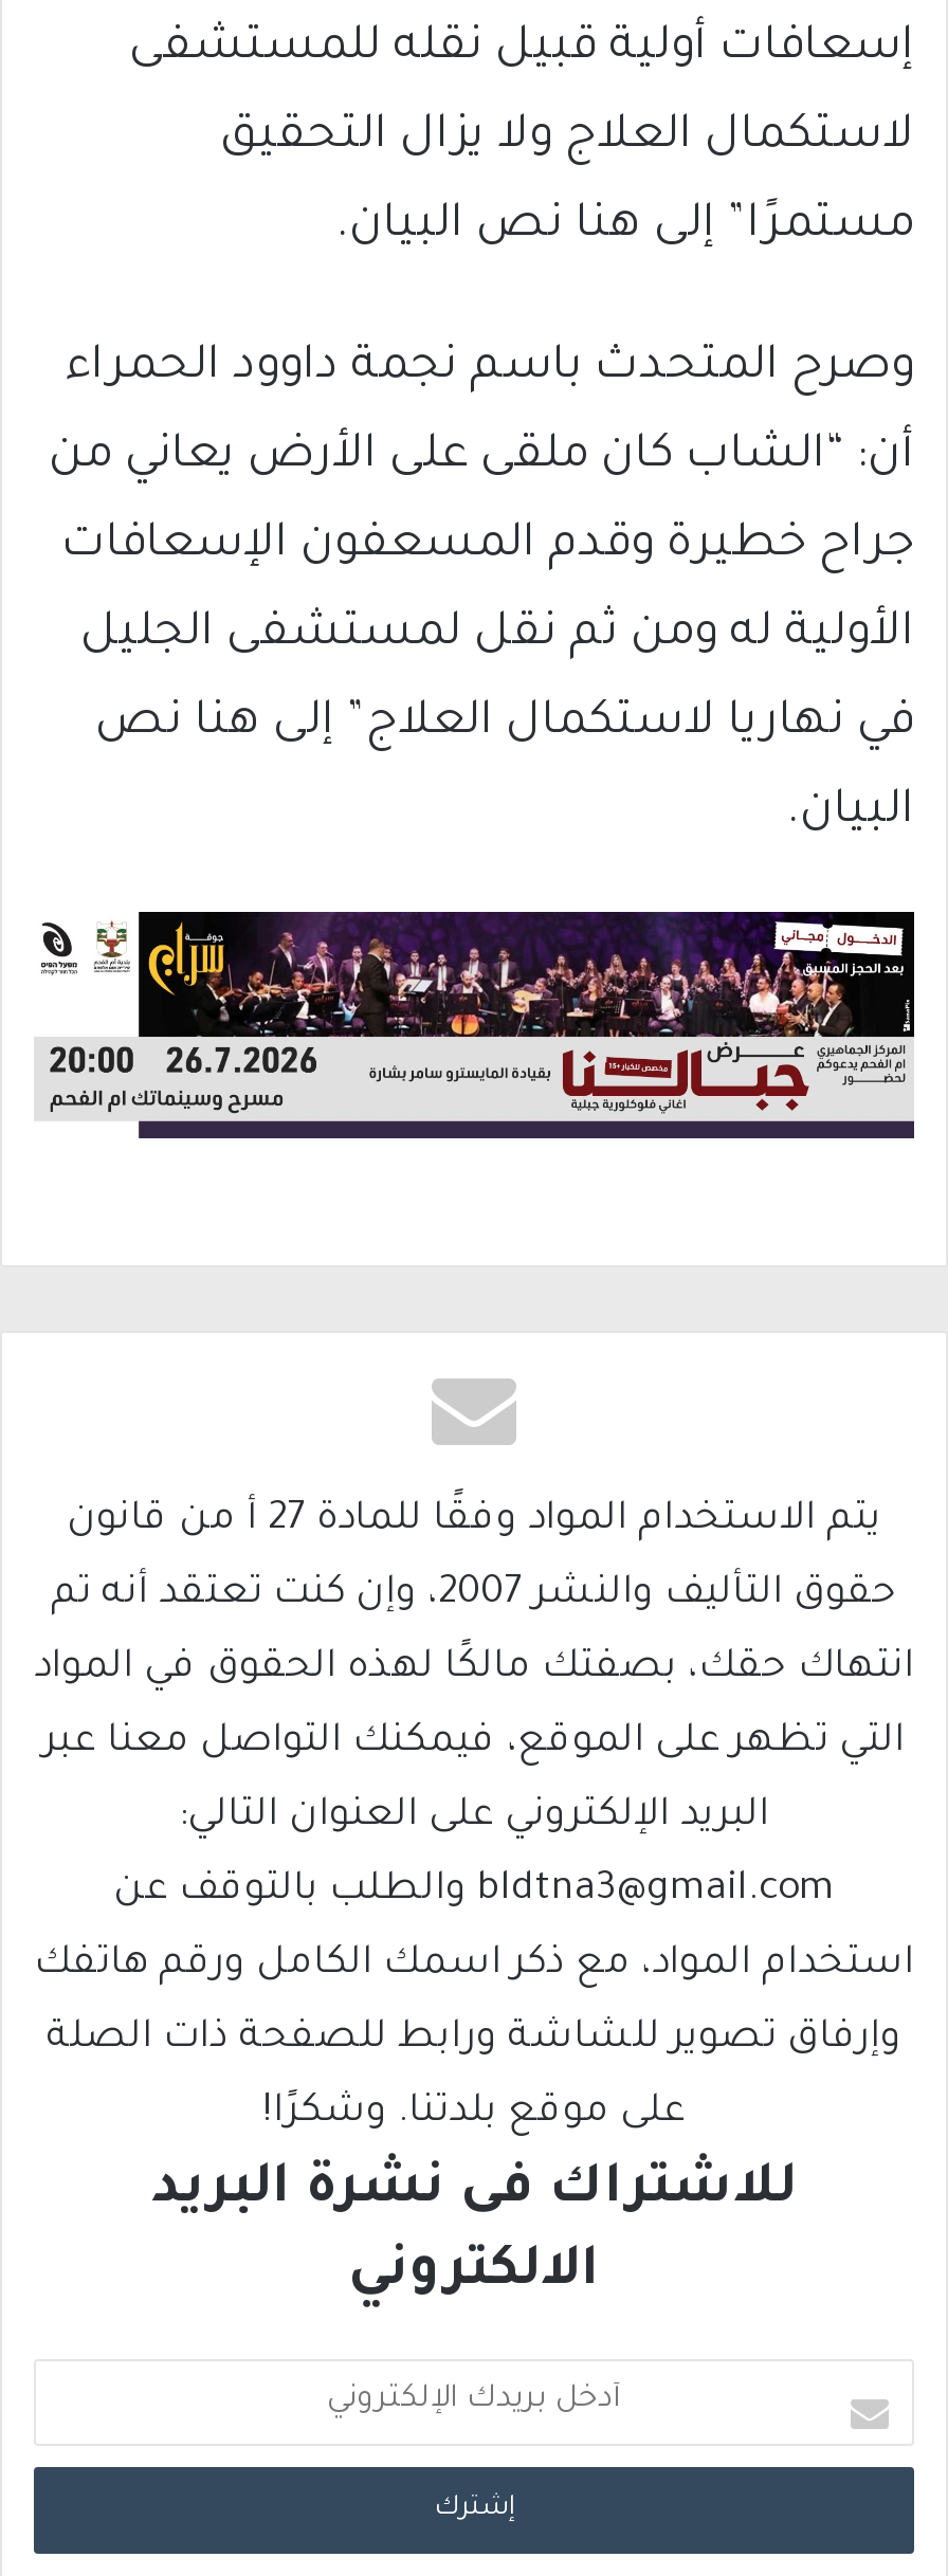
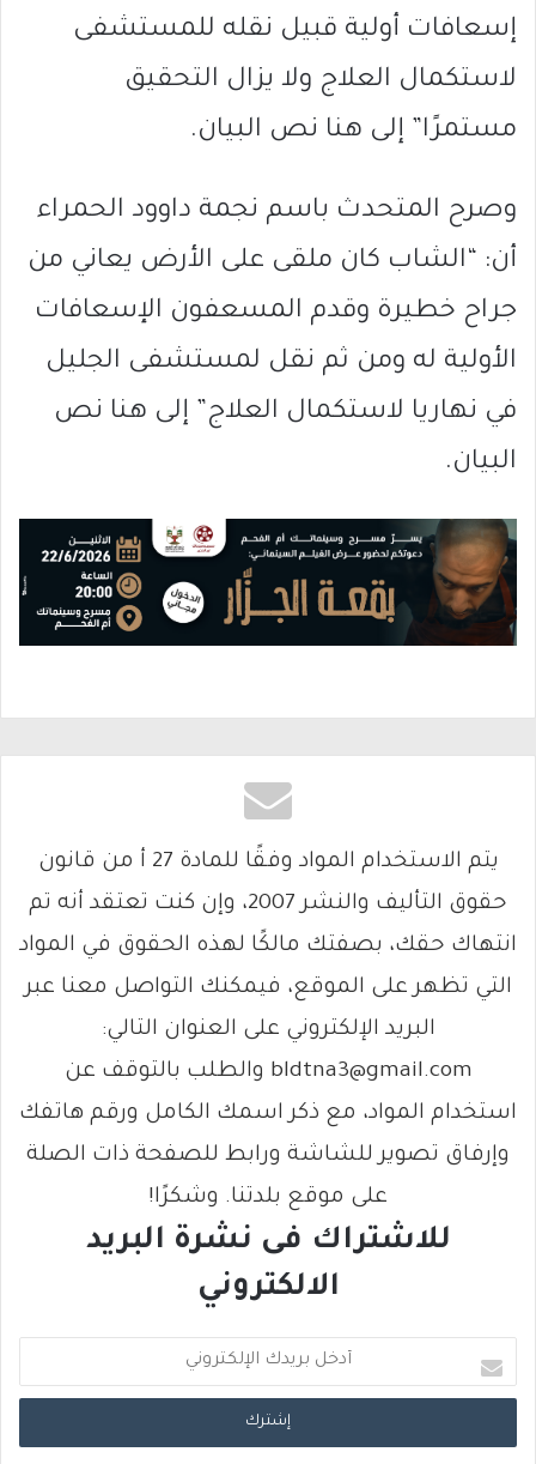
- [image]
+ [image]
